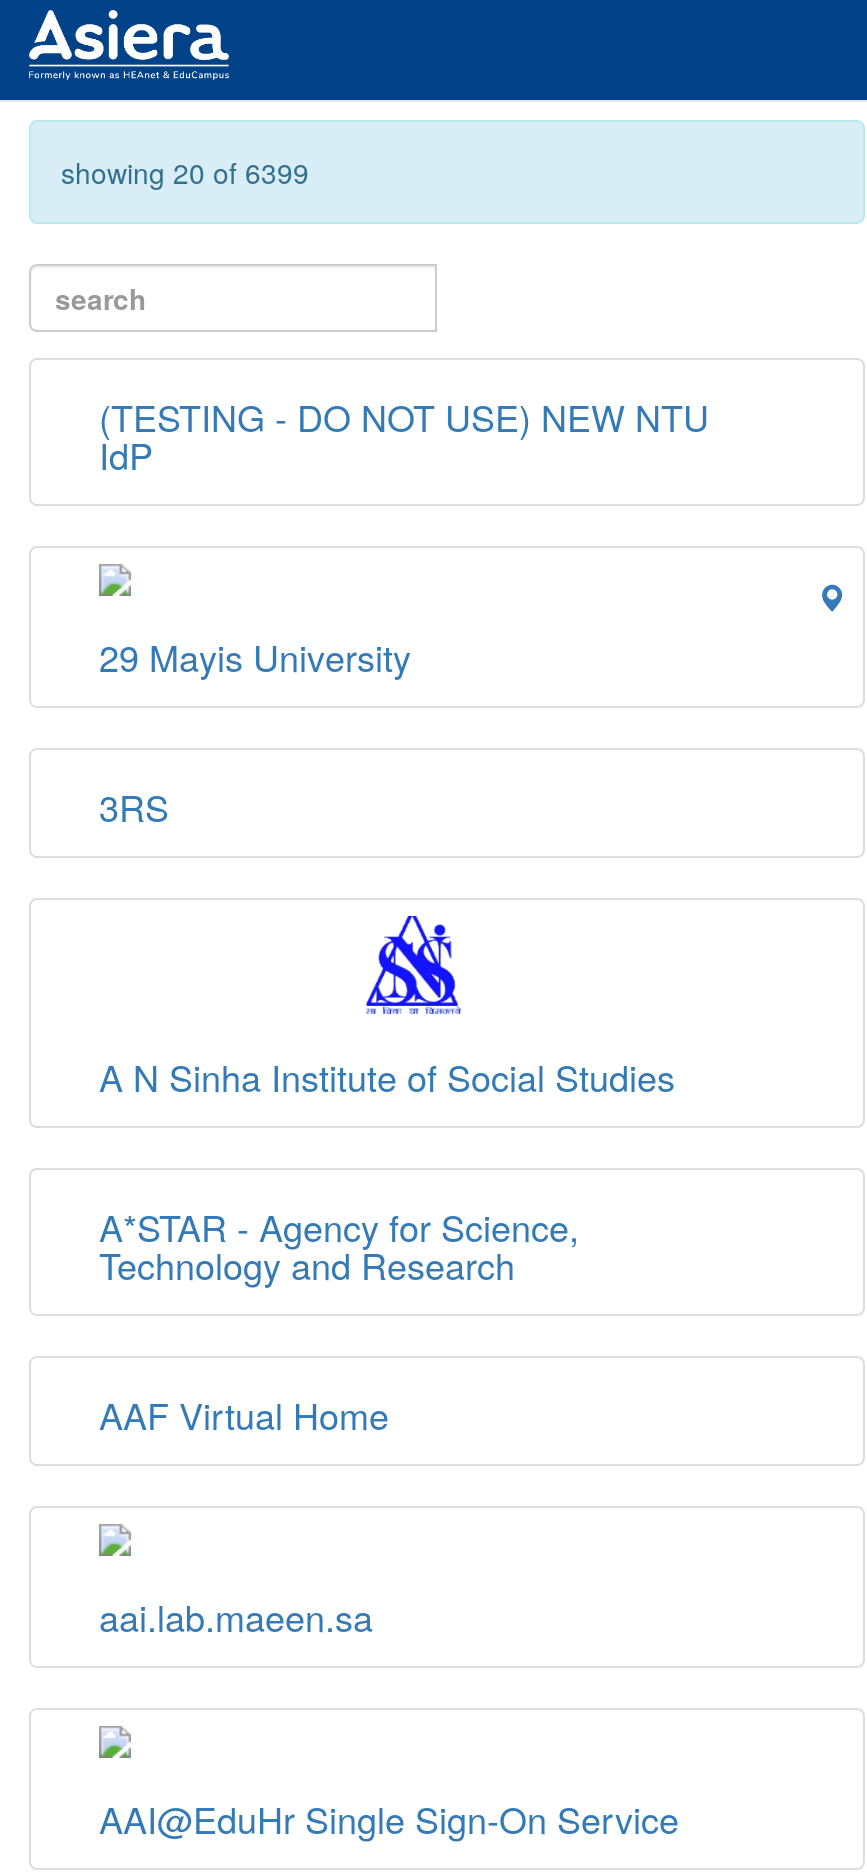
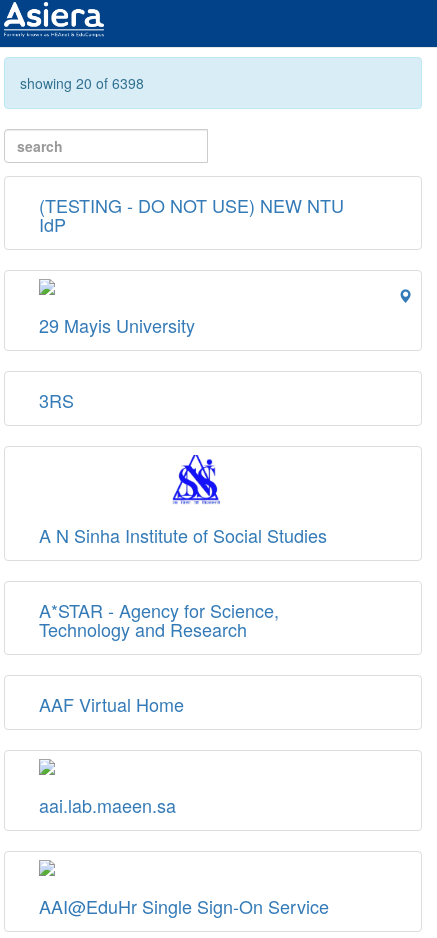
- showing 20 of 6399
+ showing 20 of 6398
